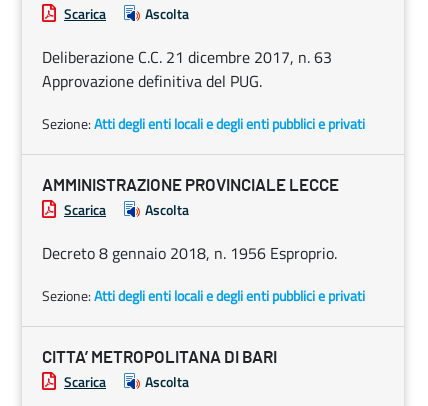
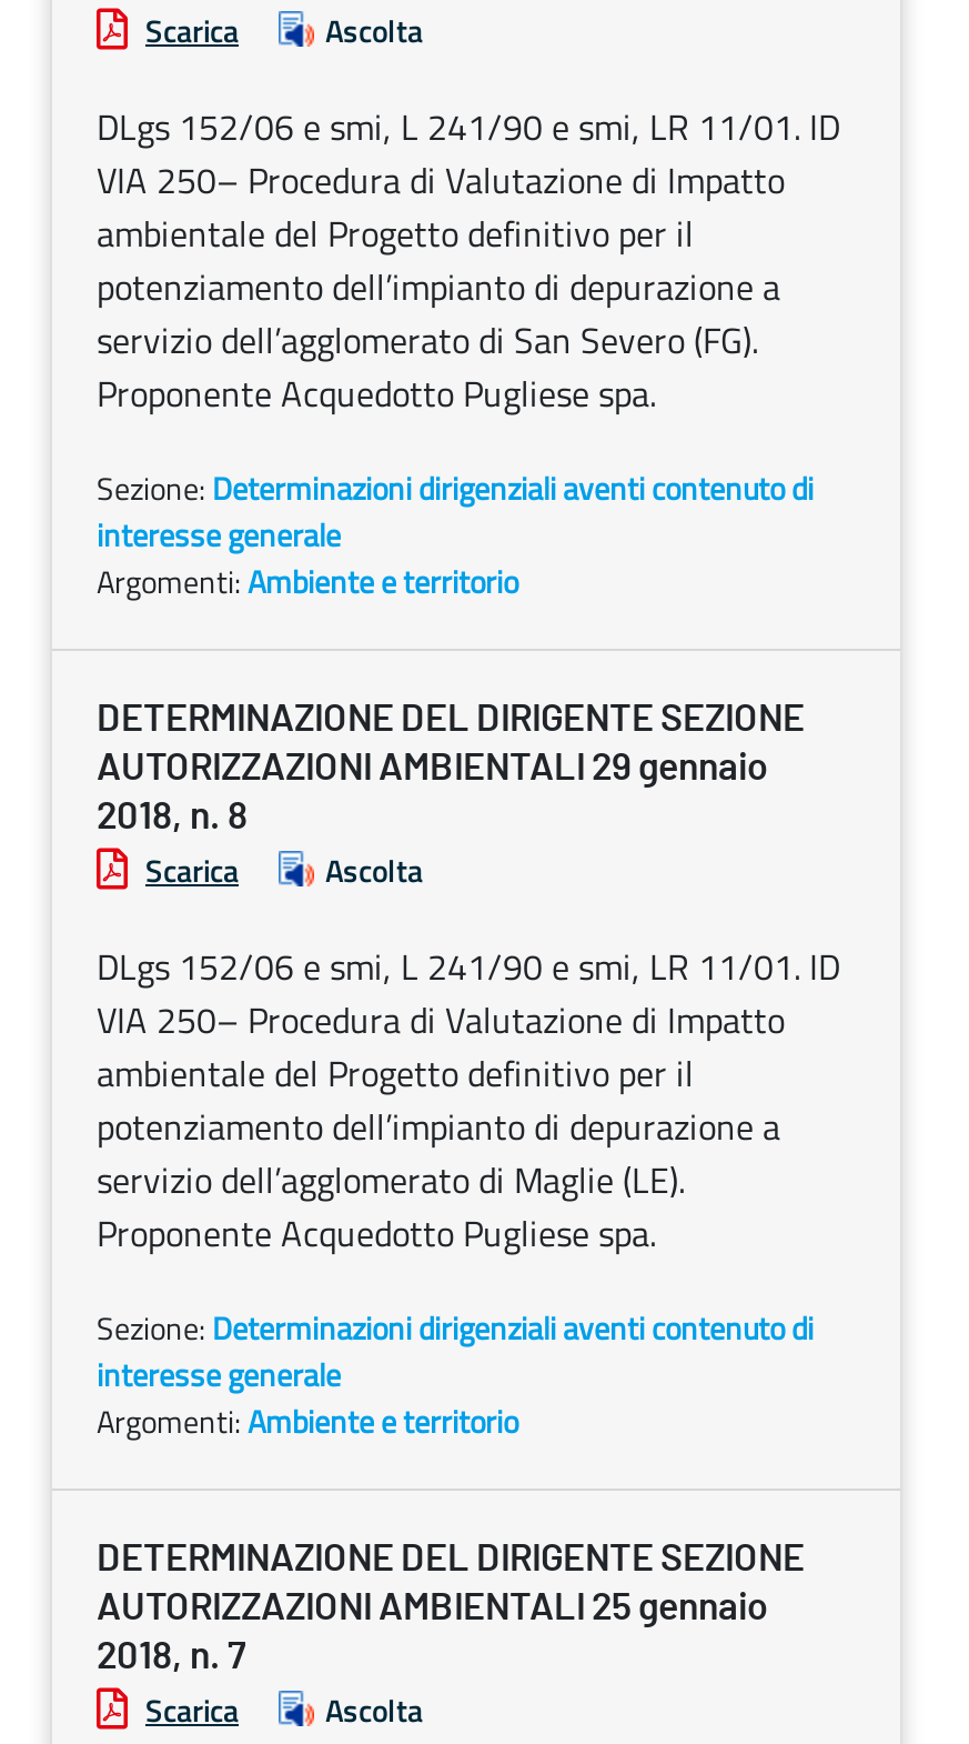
- Deliberazione C.C. 21 dicembre 2017, n. 63
- Approvazione definitiva del PUG.
+ DLgs 152/06 e smi, L 241/90 e smi, LR 11/01. ID
+ VIA 250– Procedura di Valutazione di Impatto
+ ambientale del Progetto definitivo per il
+ potenziamento dell’impianto di depurazione a
+ servizio dell’agglomerato di San Severo (FG).
+ Proponente Acquedotto Pugliese spa.

- Sezione: Atti degli enti locali e degli enti pubblici e privati
+ Sezione: Determinazioni dirigenziali aventi contenuto di
+ interesse generale
+ Argomenti: Ambiente e territorio

- AMMINISTRAZIONE PROVINCIALE LECCE
+ DETERMINAZIONE DEL DIRIGENTE SEZIONE
+ AUTORIZZAZIONI AMBIENTALI 29 gennaio
+ 2018, n. 8

- Decreto 8 gennaio 2018, n. 1956 Esproprio.
+ DLgs 152/06 e smi, L 241/90 e smi, LR 11/01. ID
+ VIA 250– Procedura di Valutazione di Impatto
+ ambientale del Progetto definitivo per il
+ potenziamento dell’impianto di depurazione a
+ servizio dell’agglomerato di Maglie (LE).
+ Proponente Acquedotto Pugliese spa.

- Sezione: Atti degli enti locali e degli enti pubblici e privati
+ Sezione: Determinazioni dirigenziali aventi contenuto di
+ interesse generale
+ Argomenti: Ambiente e territorio

- CITTA’ METROPOLITANA DI BARI
+ DETERMINAZIONE DEL DIRIGENTE SEZIONE
+ AUTORIZZAZIONI AMBIENTALI 25 gennaio
+ 2018, n. 7
